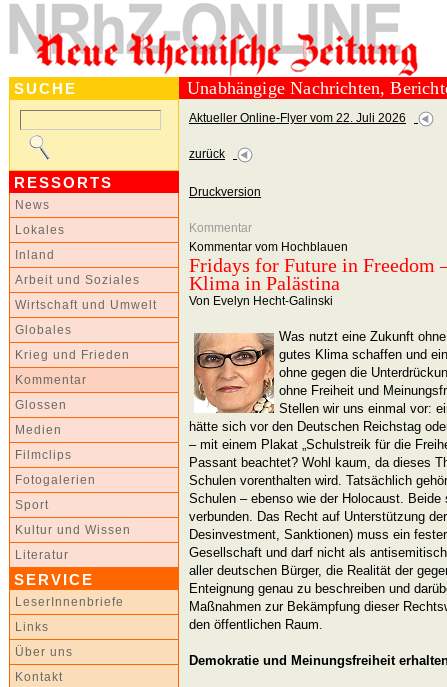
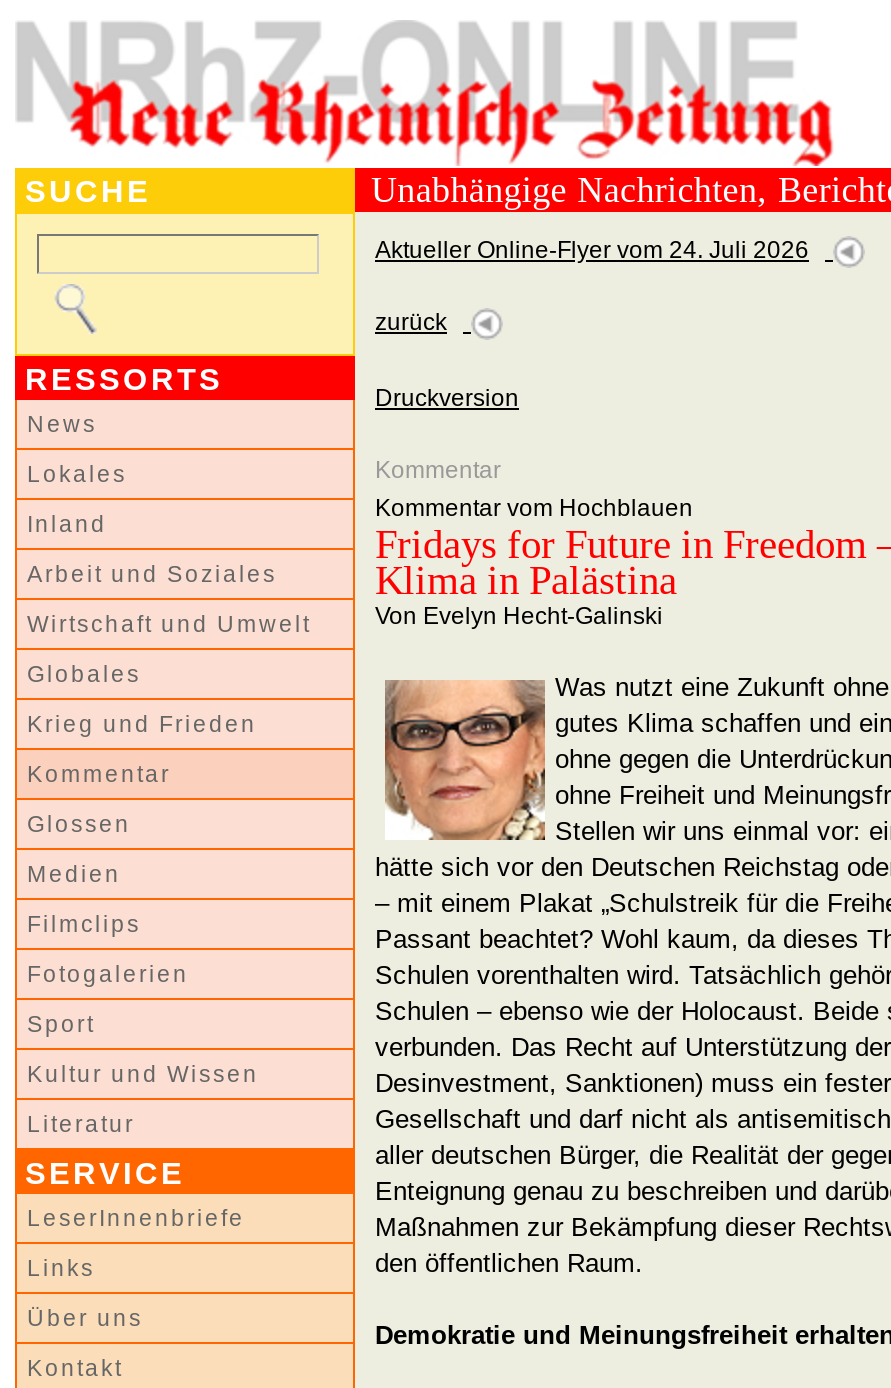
- Aktueller Online-Flyer vom 22. Juli 2026
+ Aktueller Online-Flyer vom 24. Juli 2026
